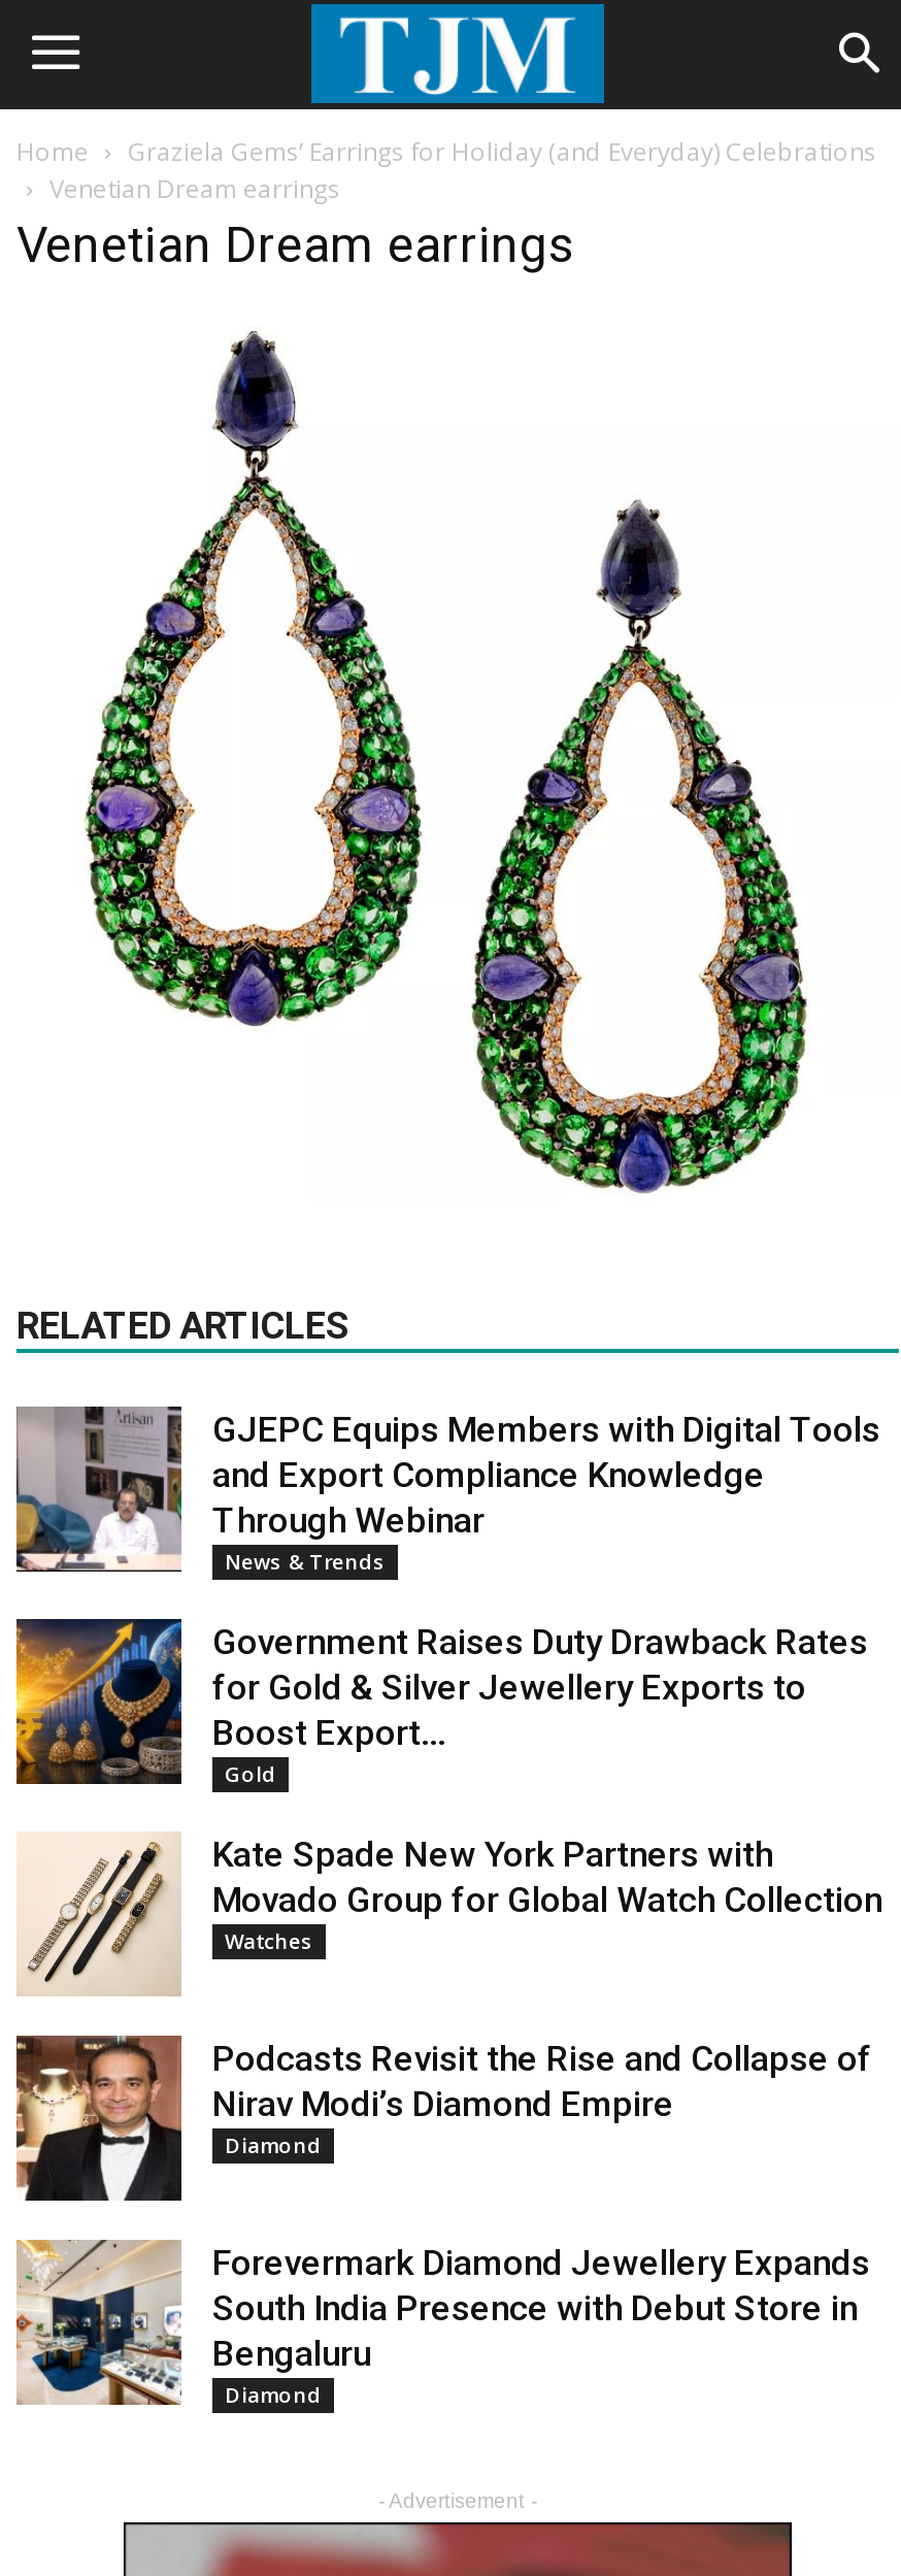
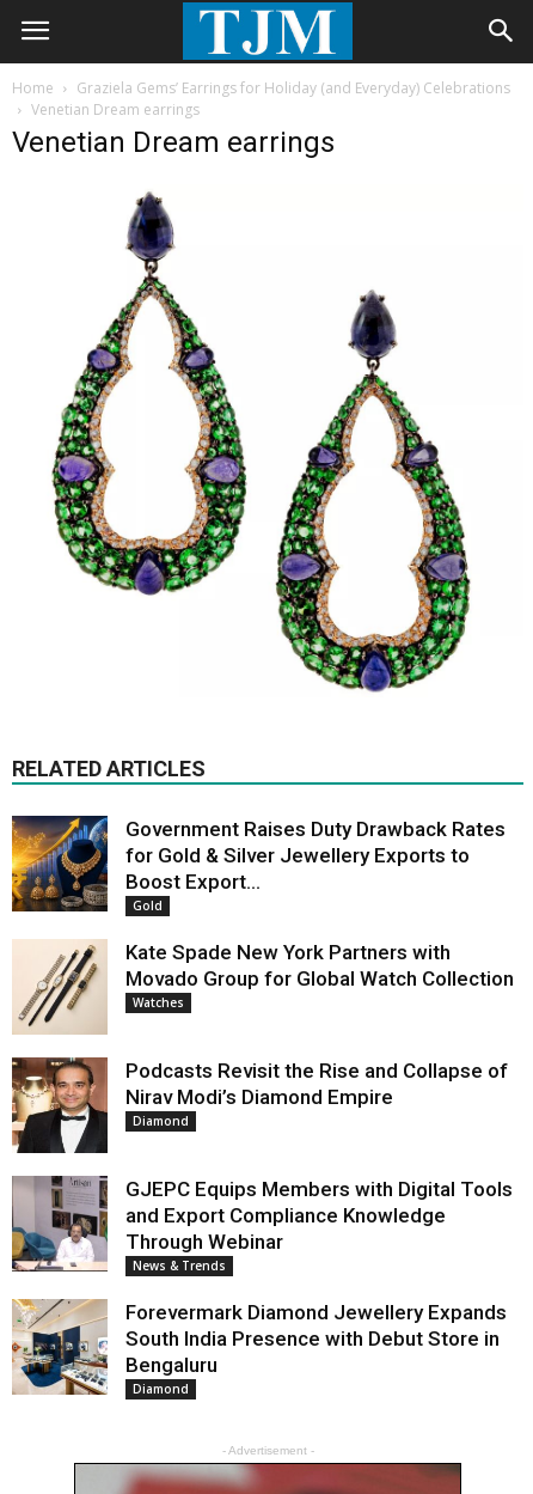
moved down: [image] | GJEPC Equips Members with Digital Tools | and Export Compliance Knowledge | Through Webinar | News & Trends

moved up: [image] | Government Raises Duty Drawback Rates | for Gold & Silver Jewellery Exports to | ... | Nirav Modi’s Diamond Empire | Diamond
